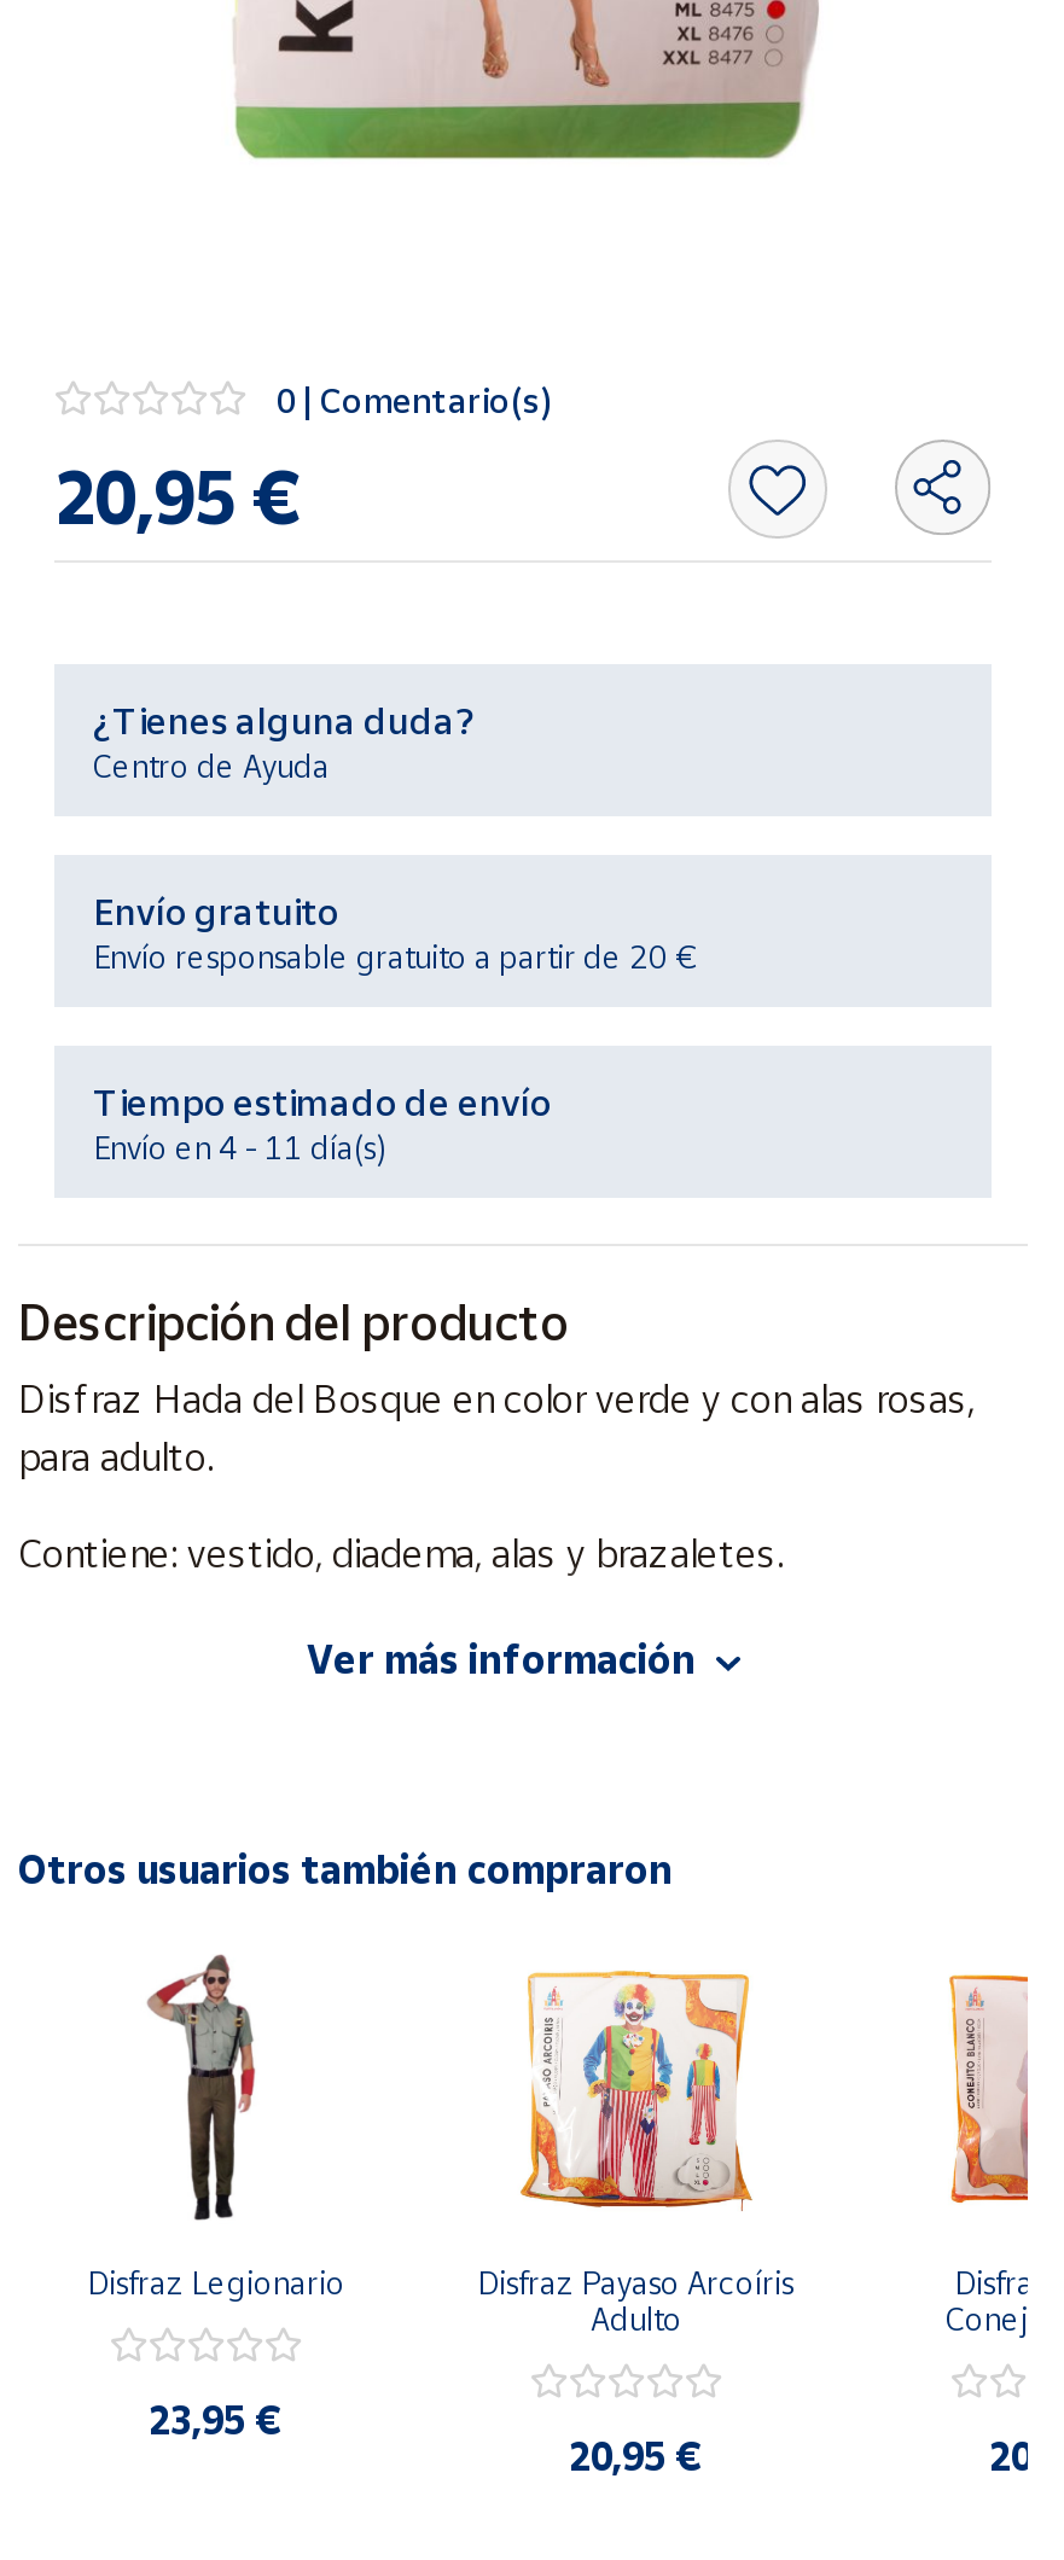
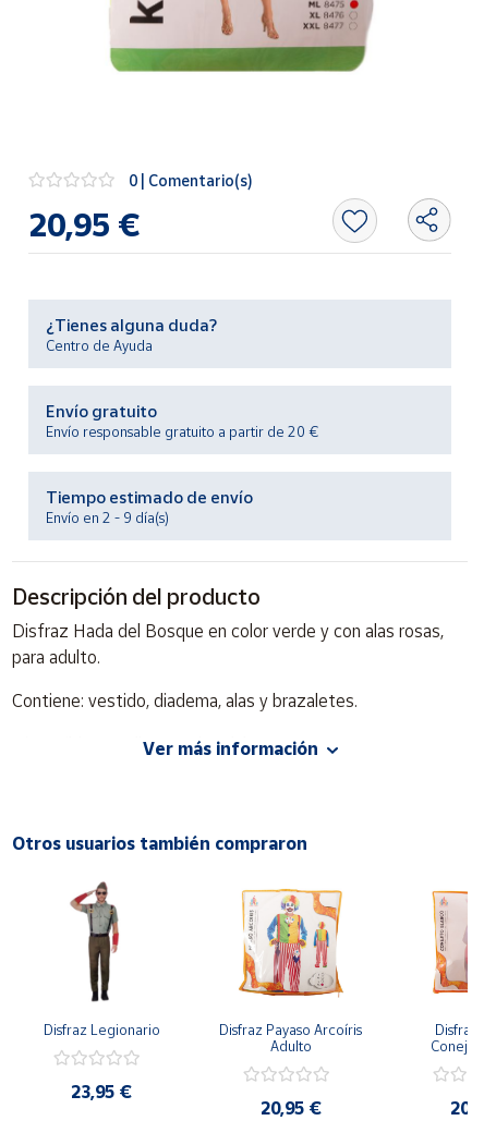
- Envío en 4 - 11 día(s)
+ Envío en 2 - 9 día(s)
